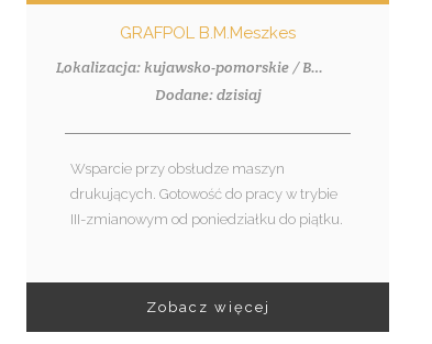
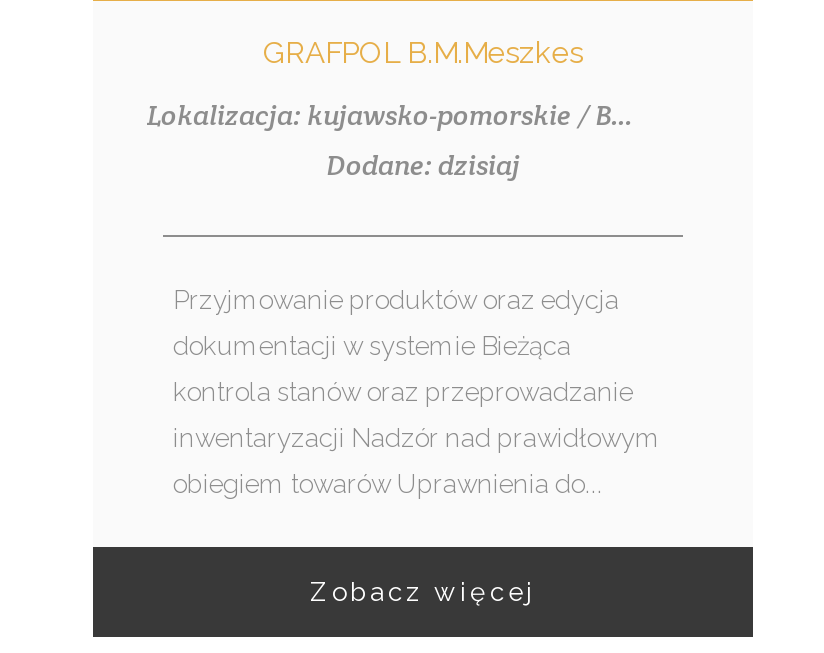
- Wsparcie przy obsłudze maszyn
- drukujących. Gotowość do pracy w trybie
- III-zmianowym od poniedziałku do piątku.
+ Przyjmowanie produktów oraz edycja
+ dokumentacji w systemie Bieżąca
+ kontrola stanów oraz przeprowadzanie
+ inwentaryzacji Nadzór nad prawidłowym
+ obiegiem towarów Uprawnienia do...
